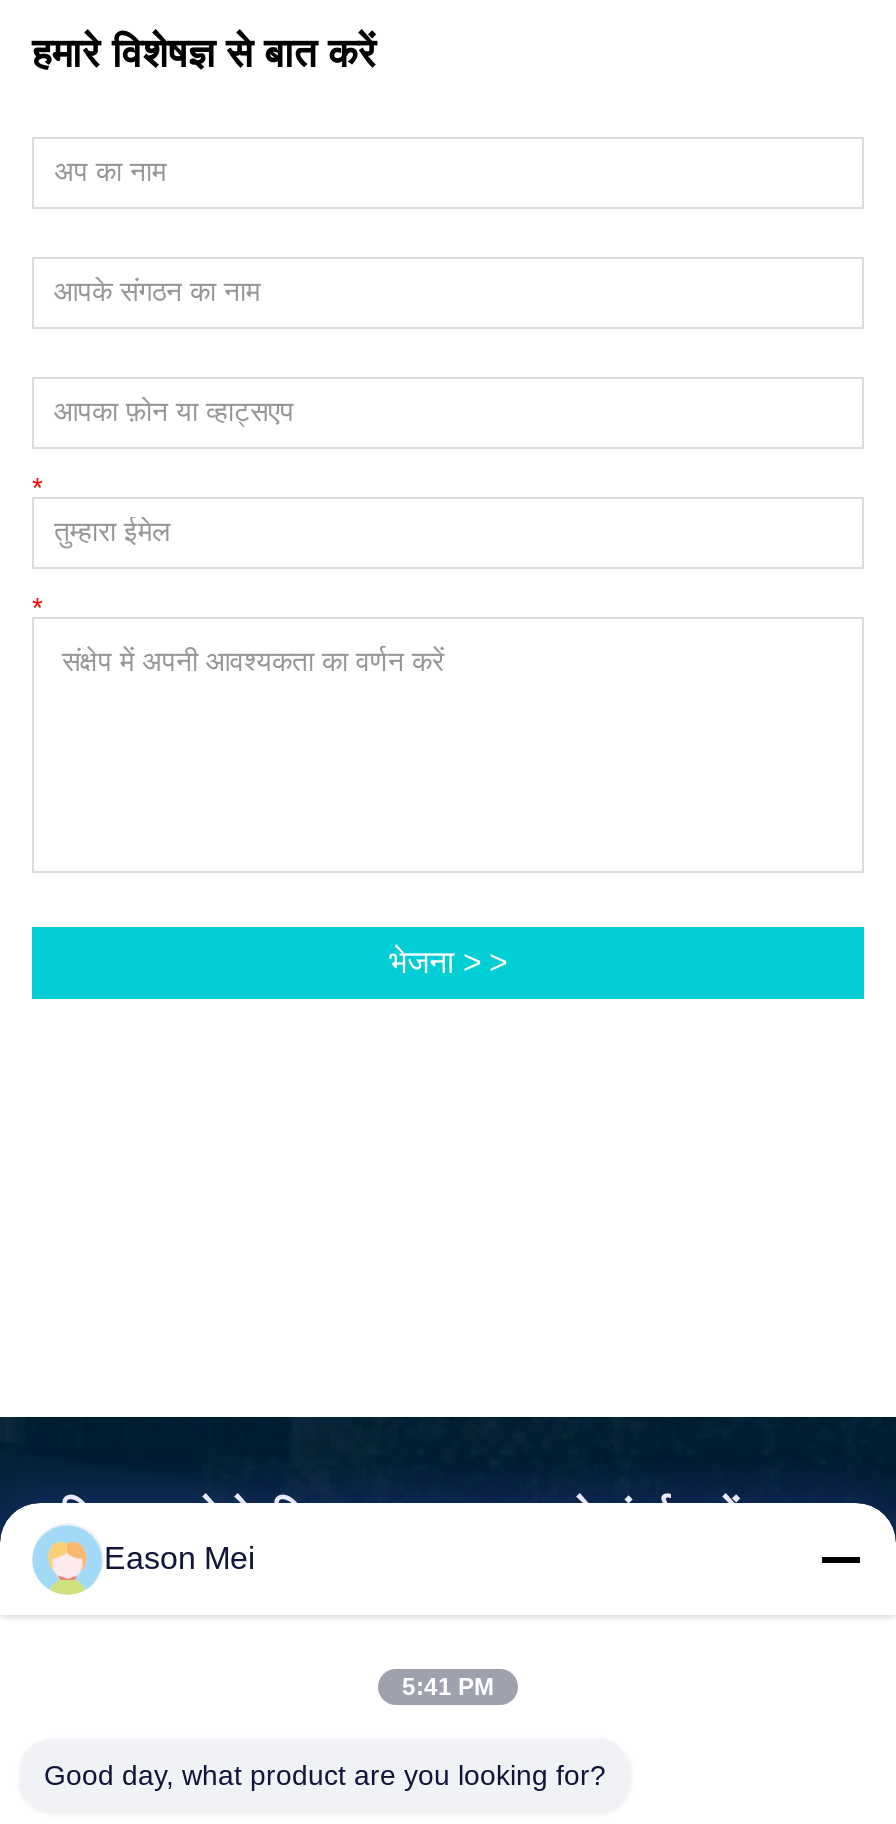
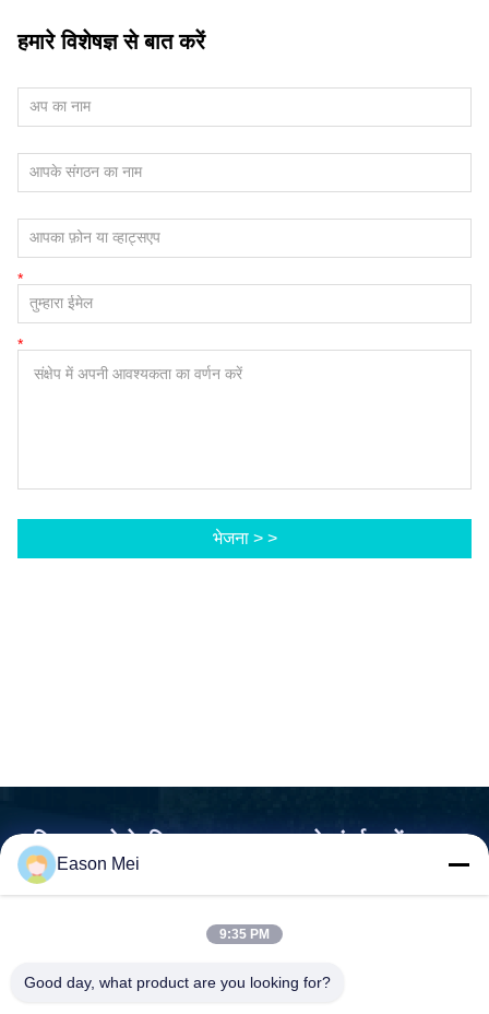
- 5:41 PM
+ 9:35 PM
